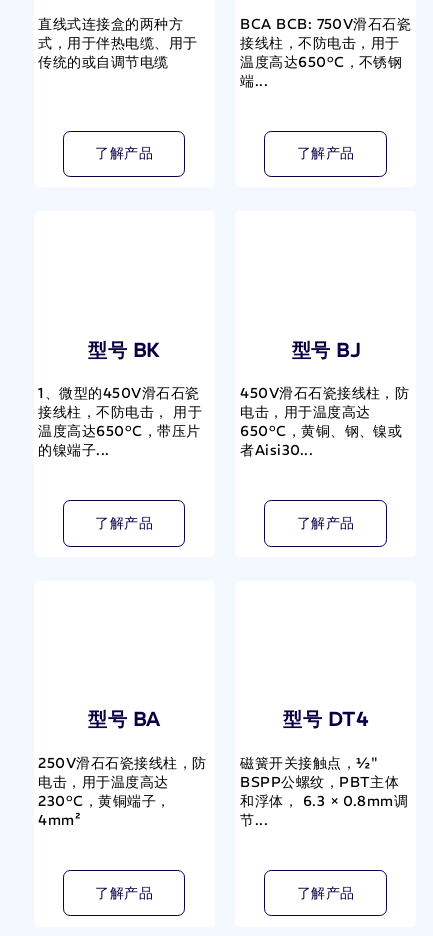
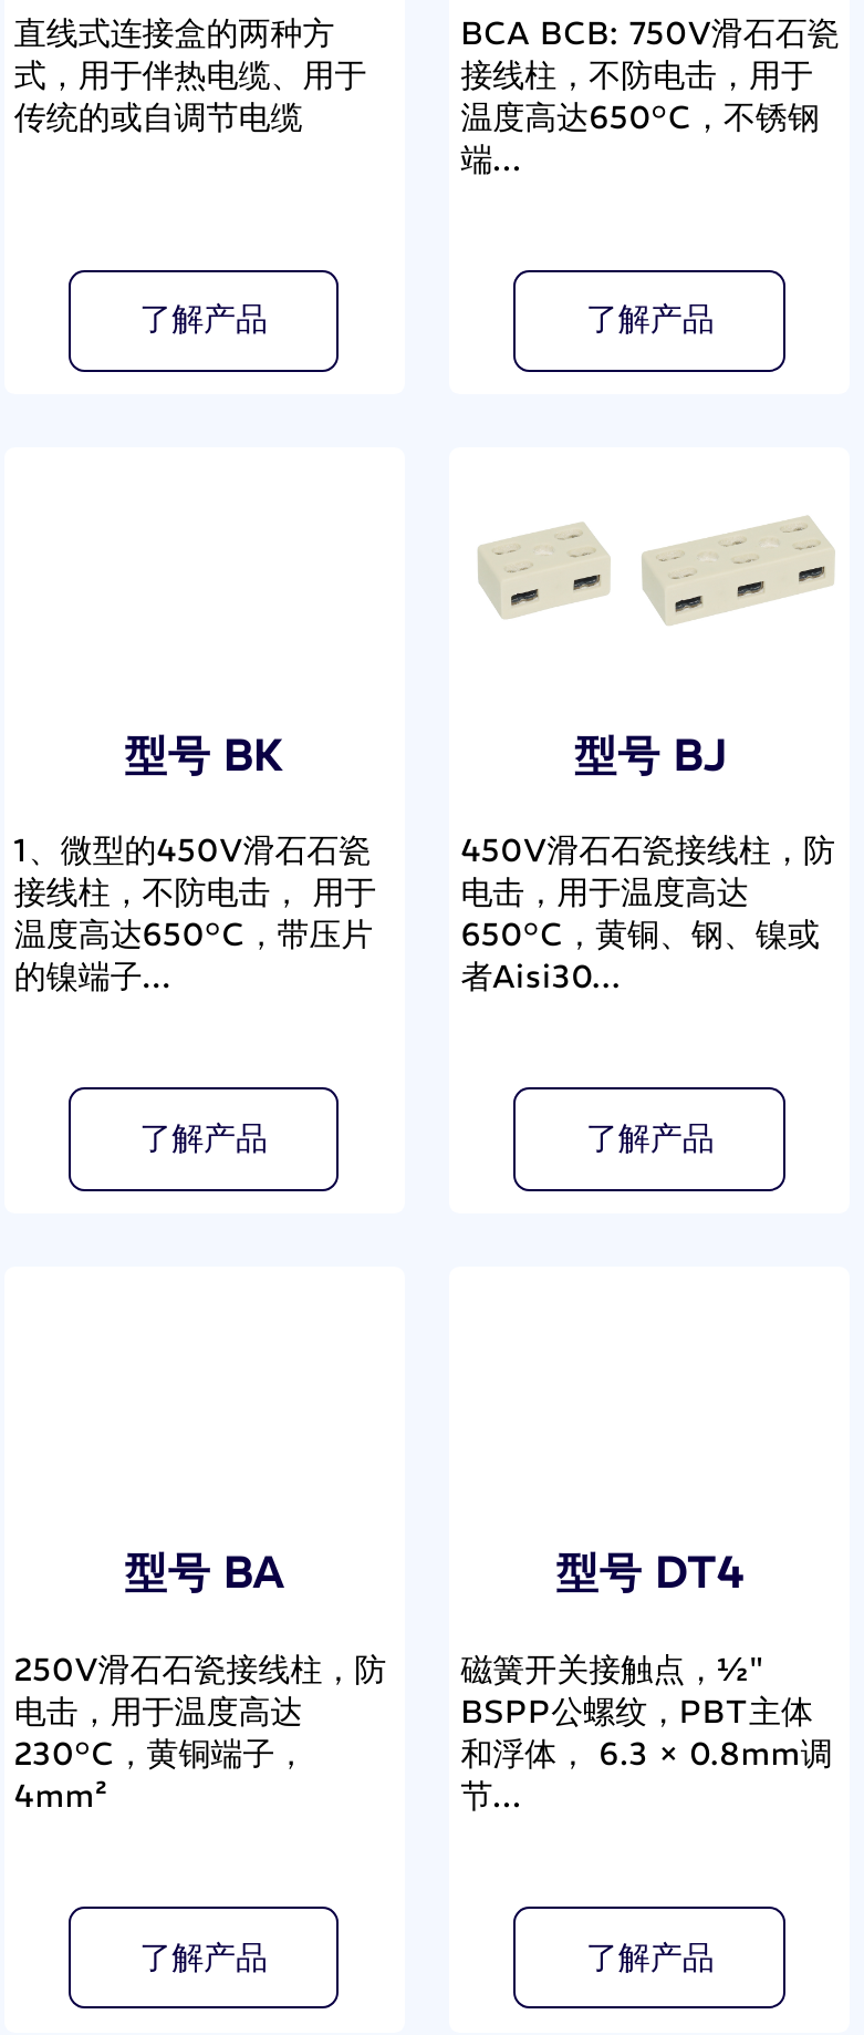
+ [image]

+ [image]
